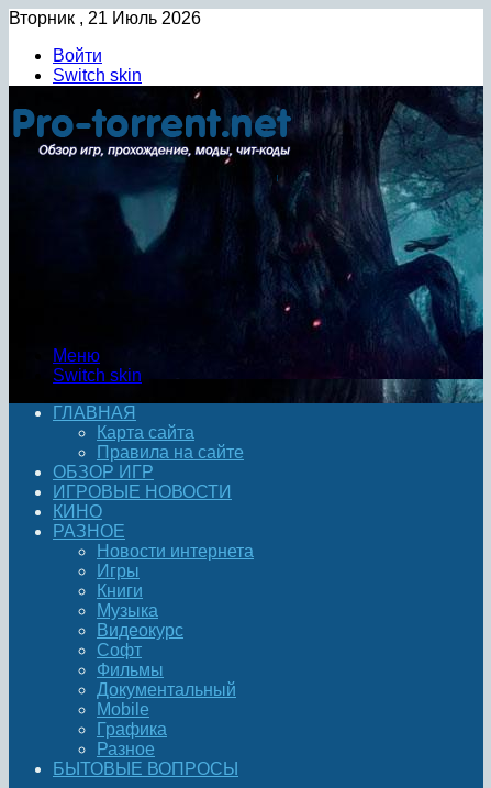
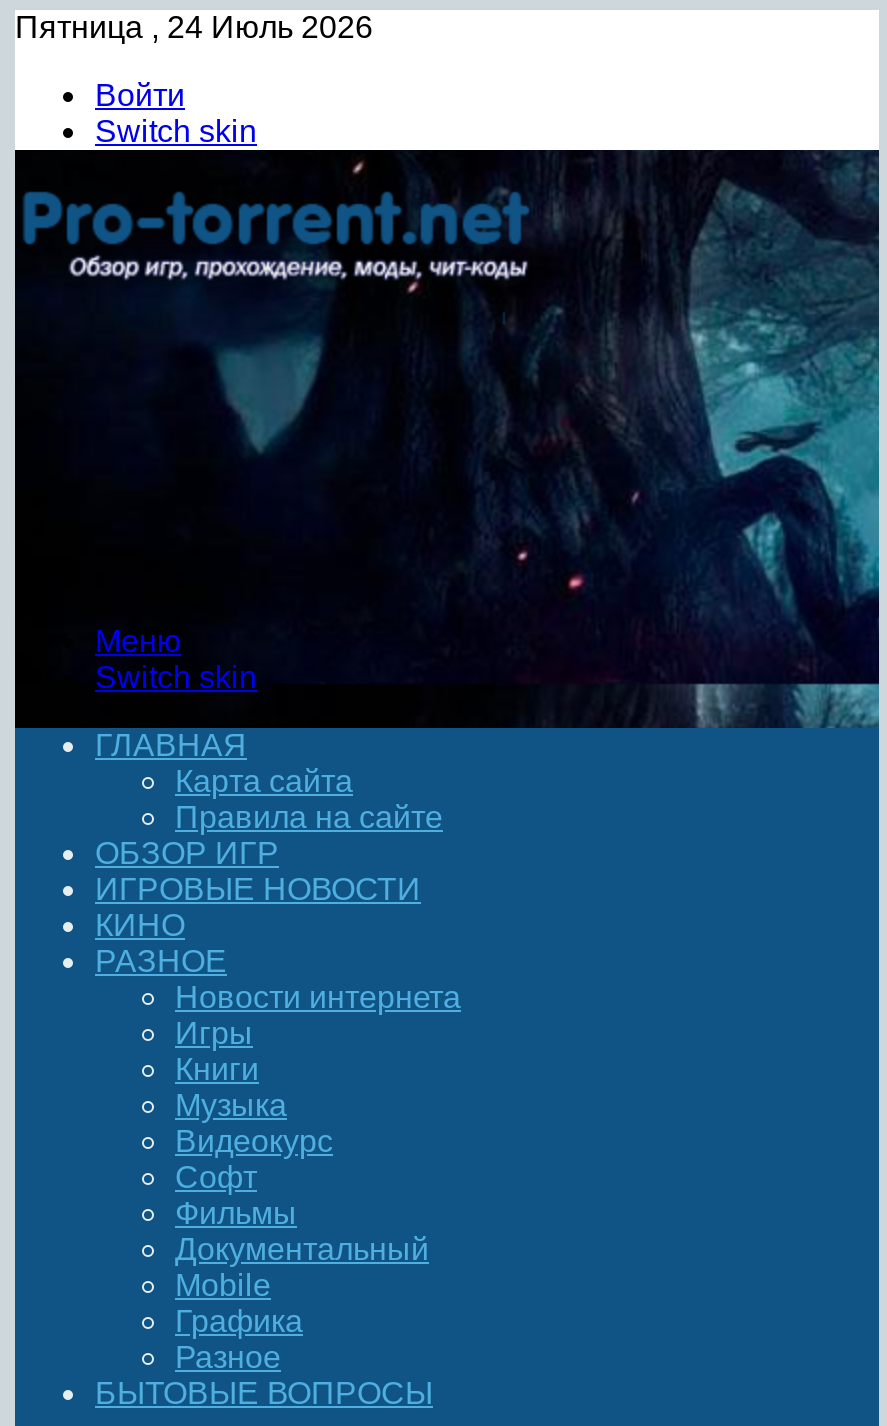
- Вторник , 21 Июль 2026
+ Пятница , 24 Июль 2026
